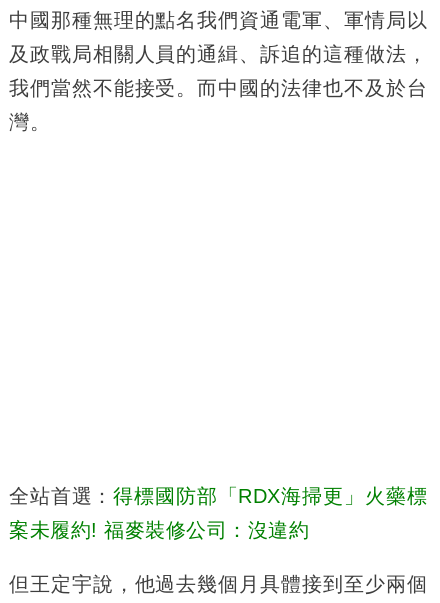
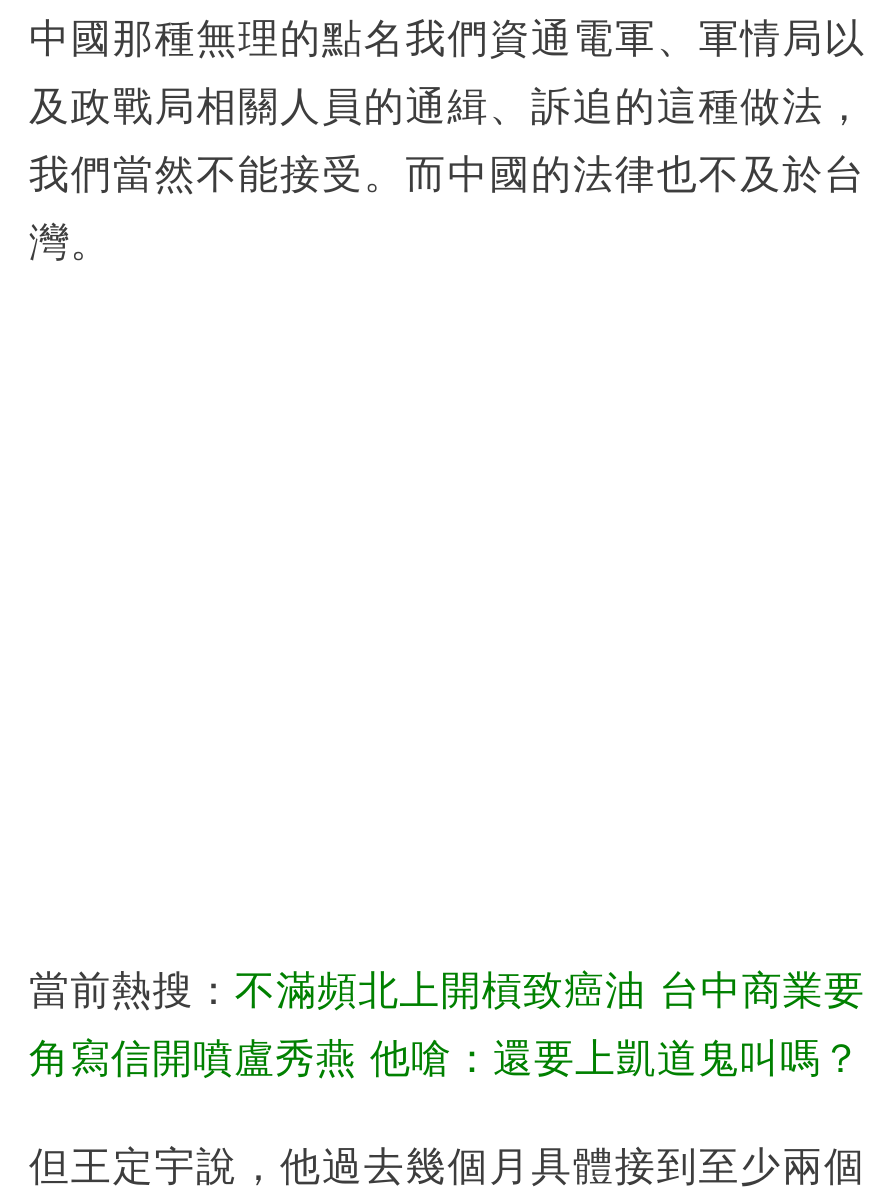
- 全站首選：得標國防部「RDX海掃更」火藥標
+ 當前熱搜：不滿頻北上開槓致癌油 台中商業要

- 案未履約! 福麥裝修公司：沒違約
+ 角寫信開噴盧秀燕 他嗆：還要上凱道鬼叫嗎？
